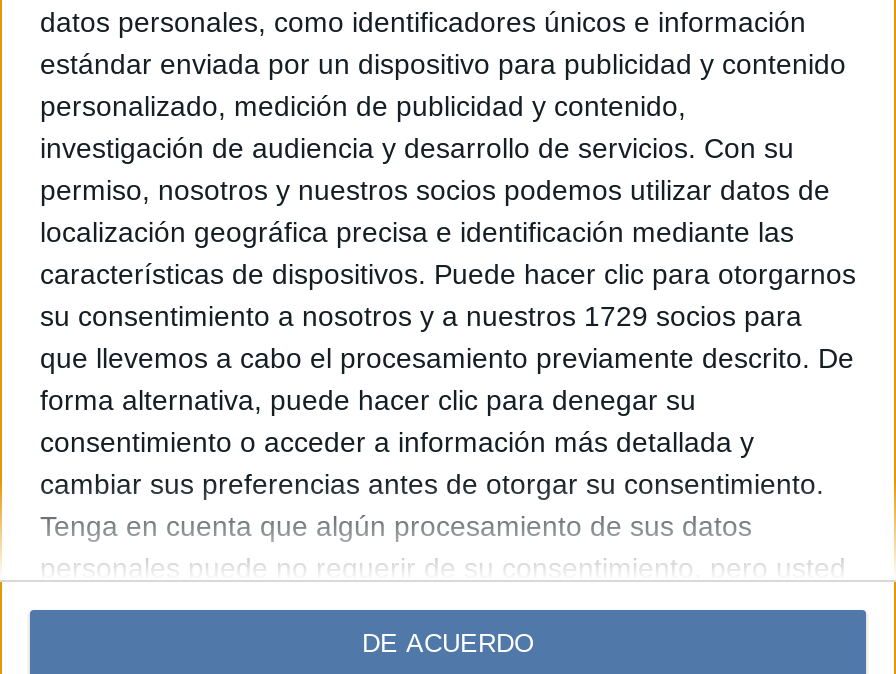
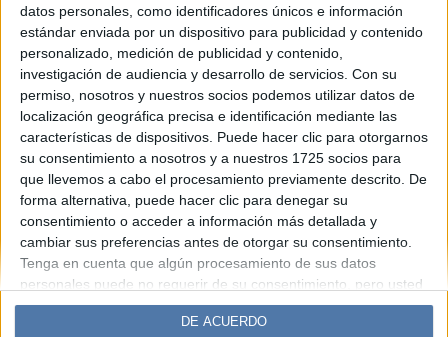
- su consentimiento a nosotros y a nuestros 1729 socios para
+ su consentimiento a nosotros y a nuestros 1725 socios para
